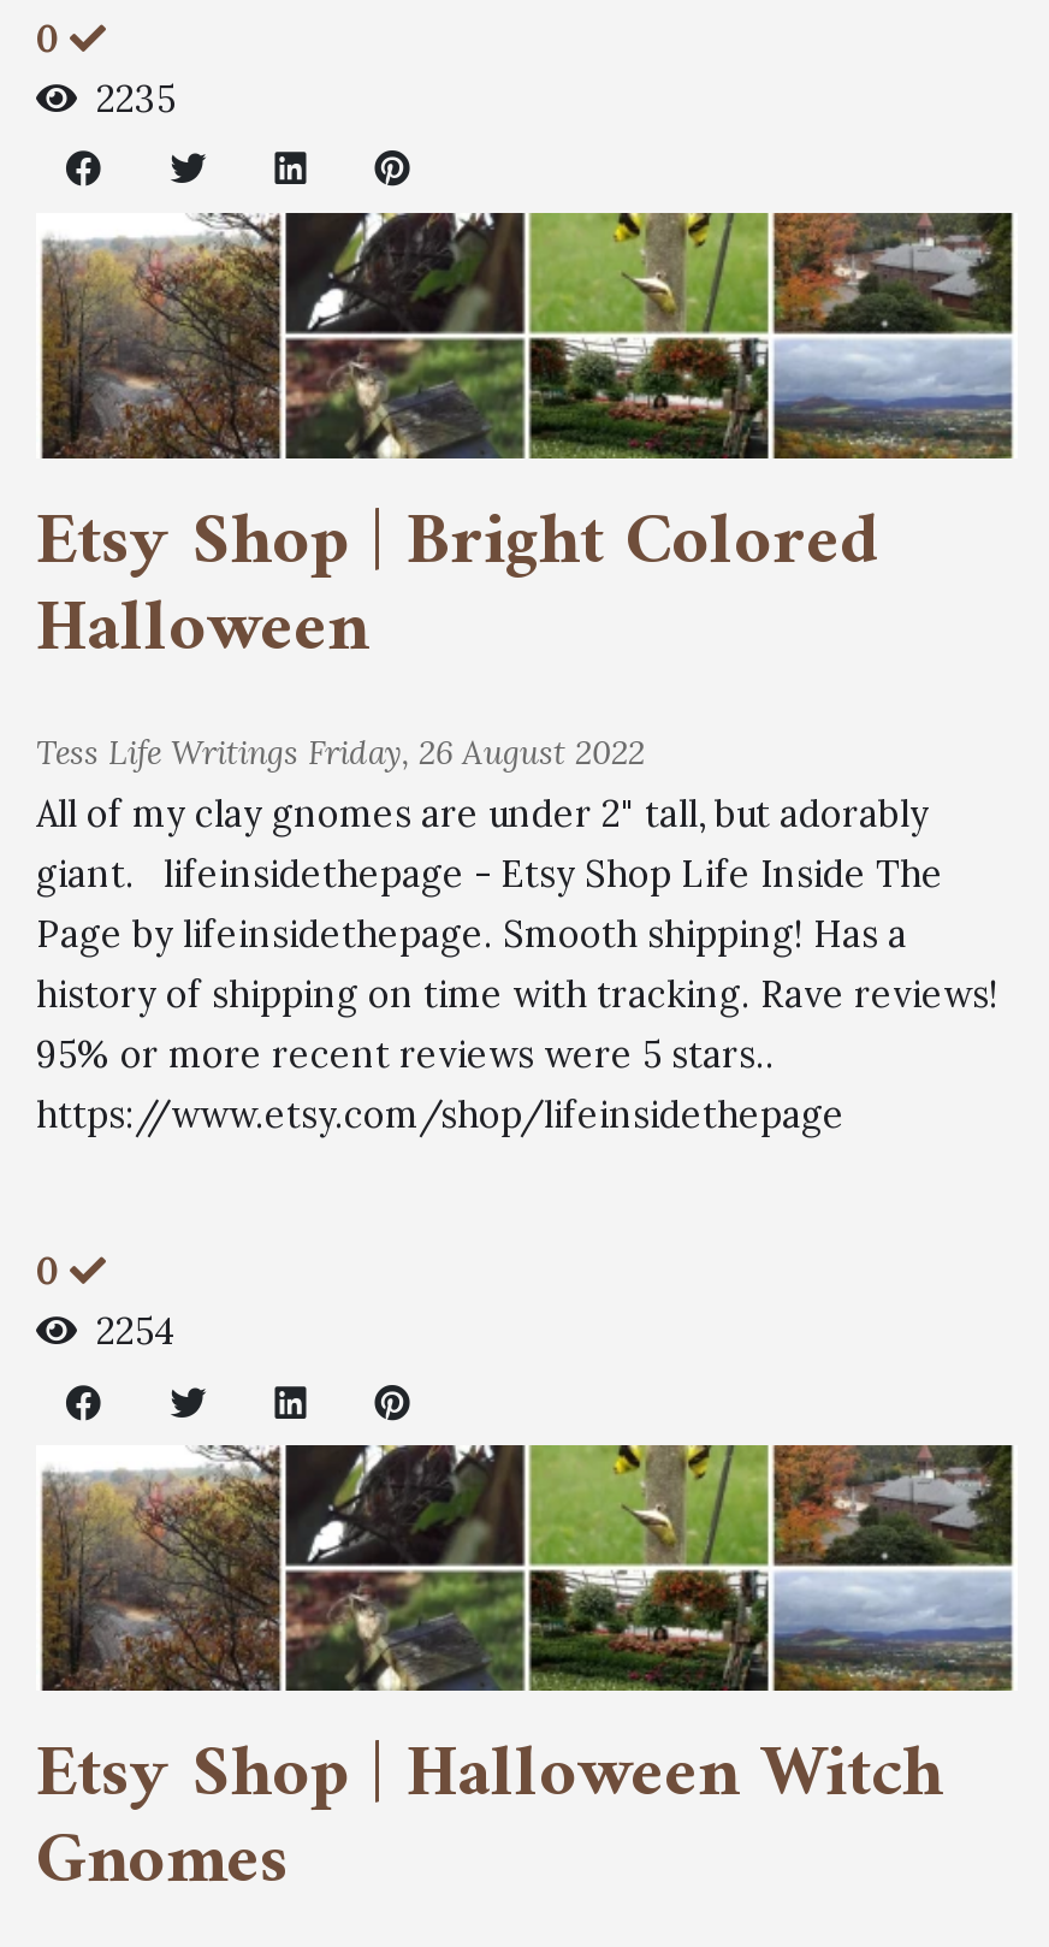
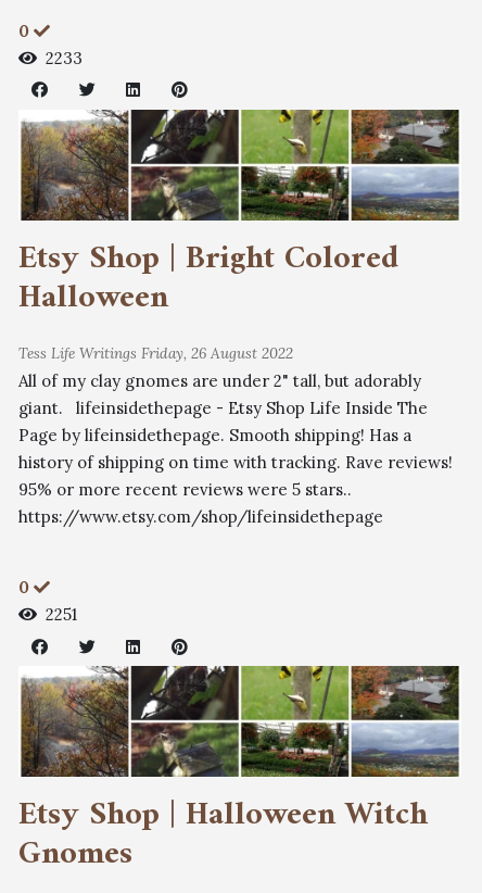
- 2235
+ 2233

- 2254
+ 2251
